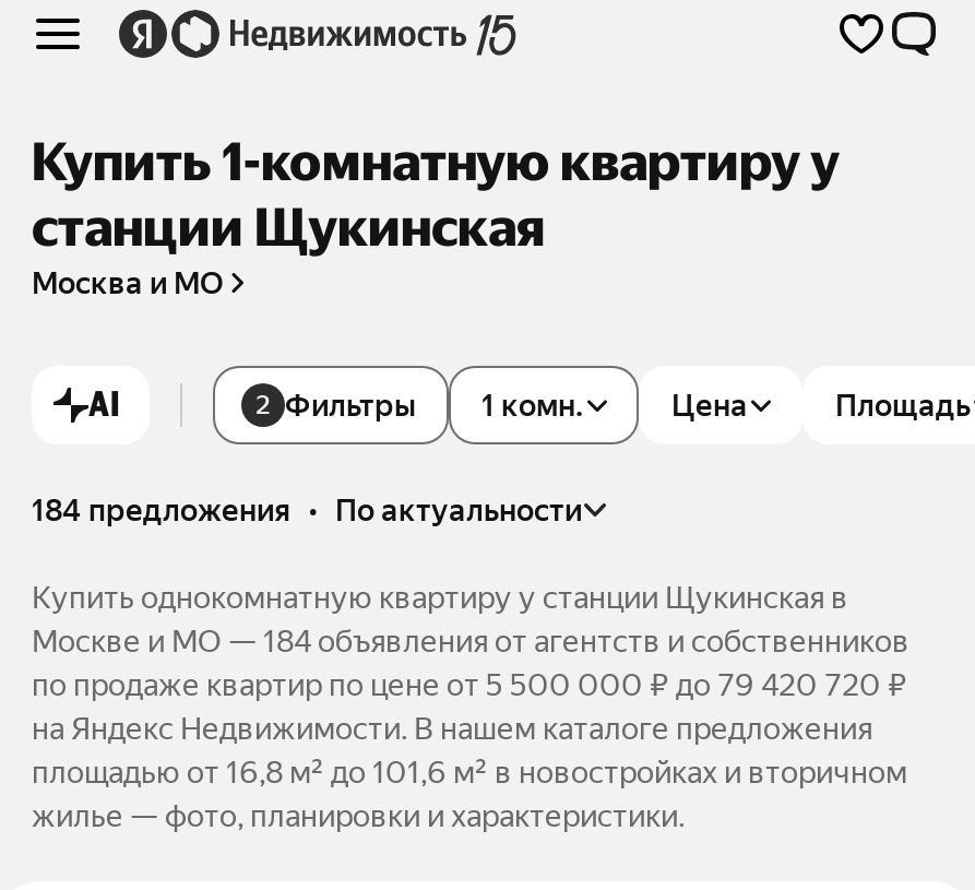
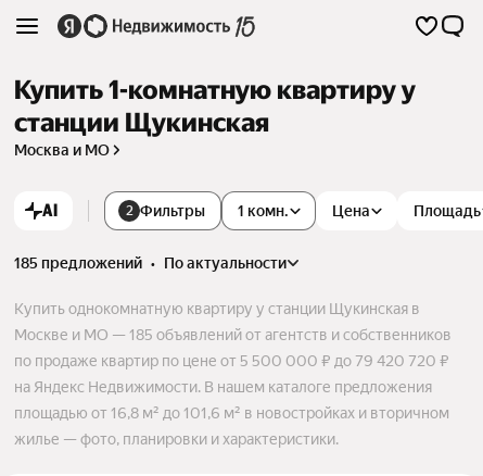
- 184 предложения • по актуальности
+ 185 предложений • по актуальности

- Москве и МО — 184 объявления от агентств и собственников
+ Москве и МО — 185 объявлений от агентств и собственников
